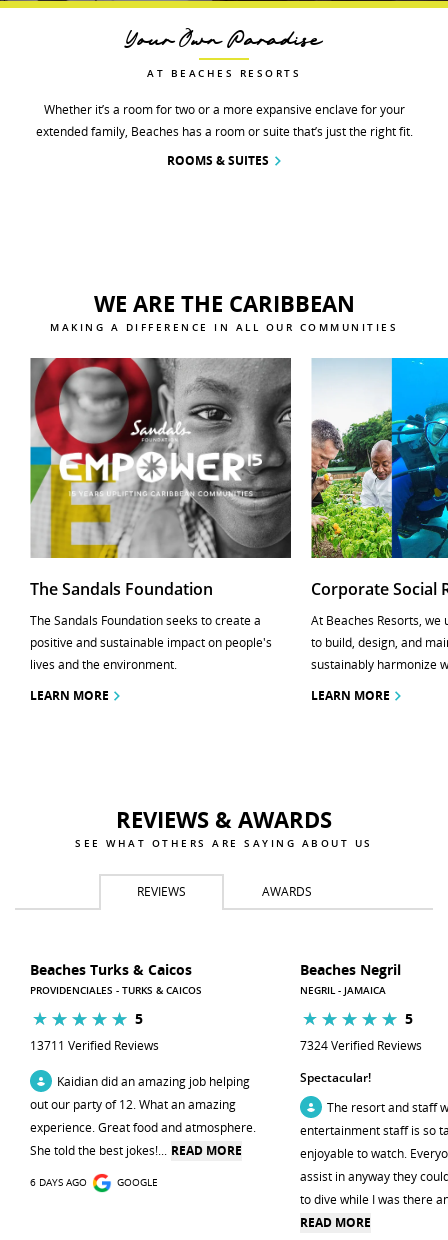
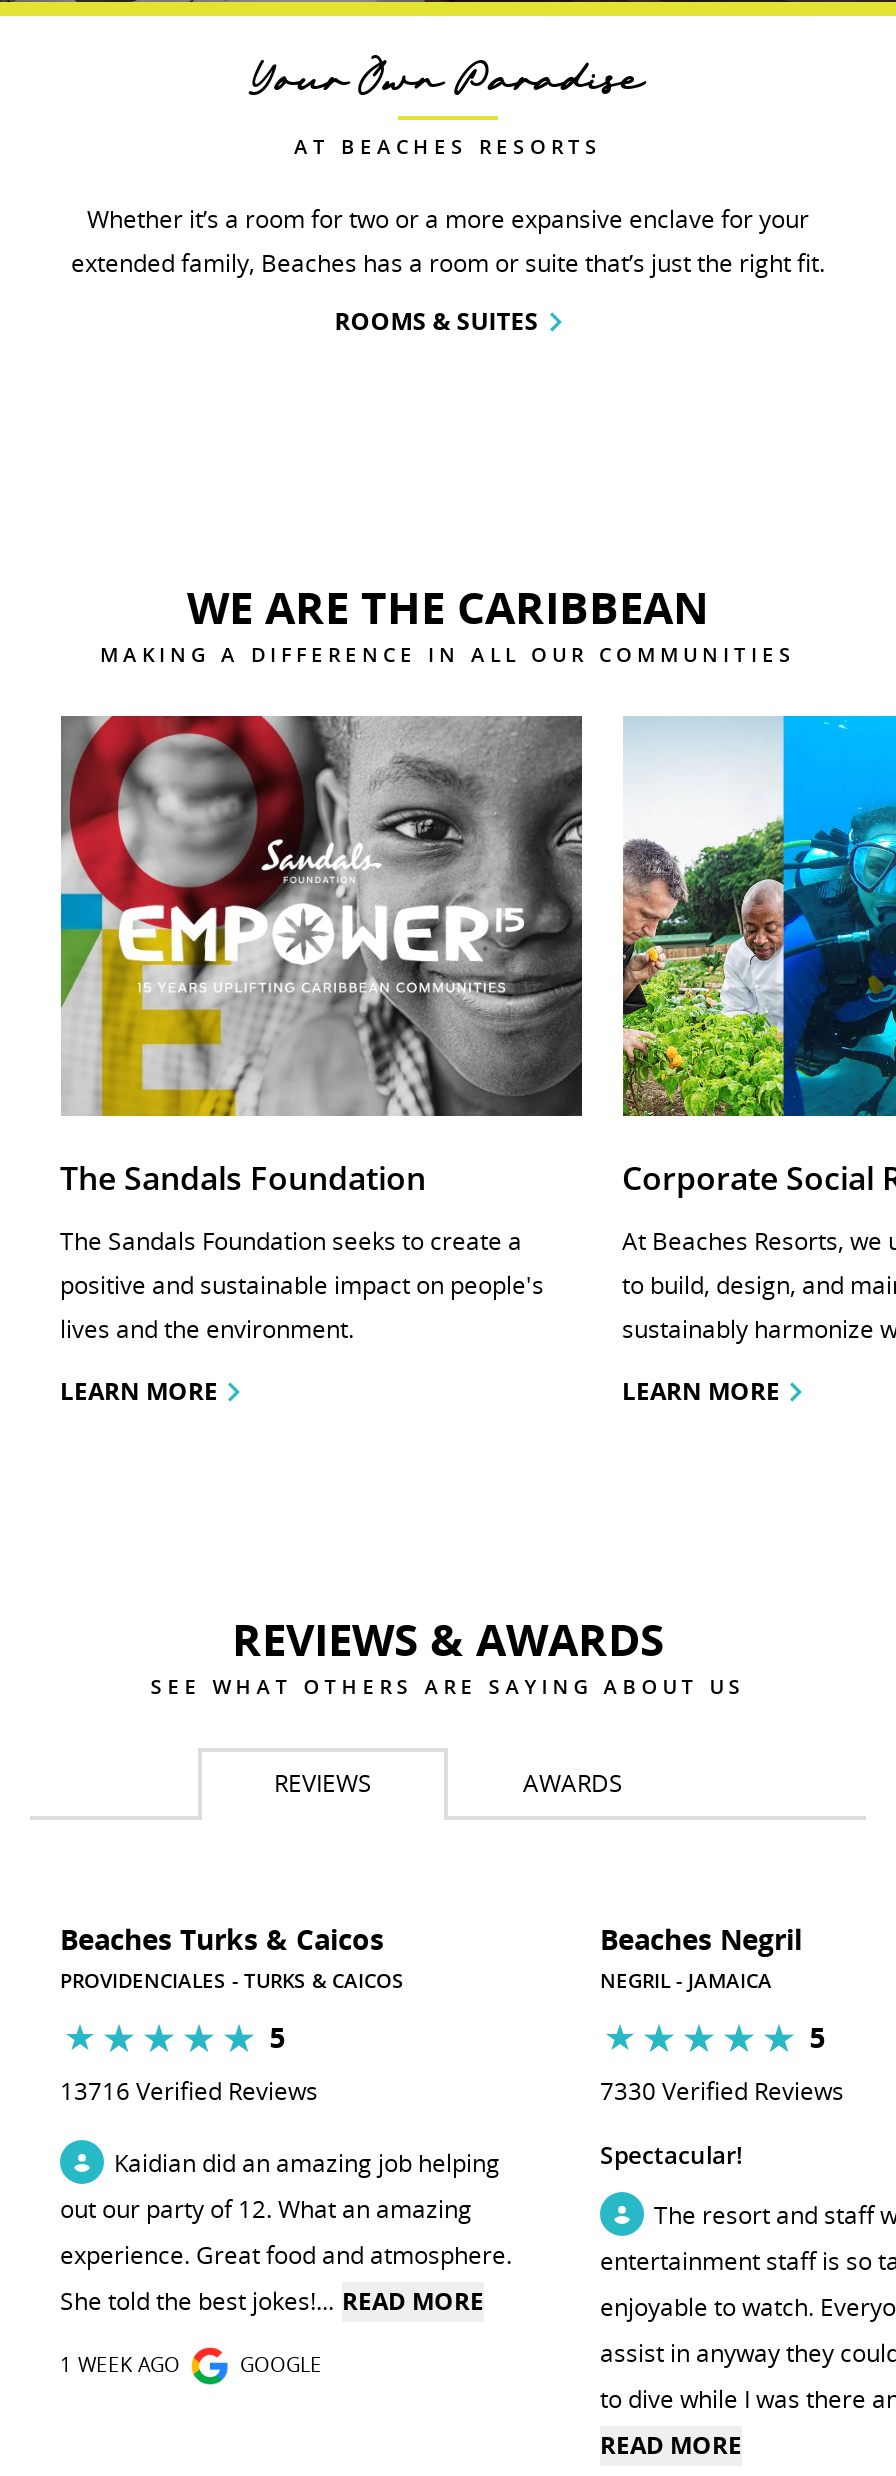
- 13711 Verified Reviews
+ 13716 Verified Reviews

- 7324 Verified Reviews
+ 7330 Verified Reviews

- 6 DAYS AGO
+ 1 WEEK AGO
